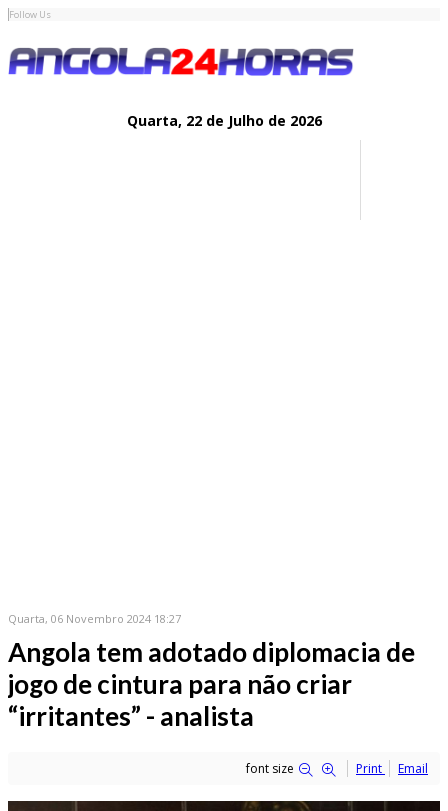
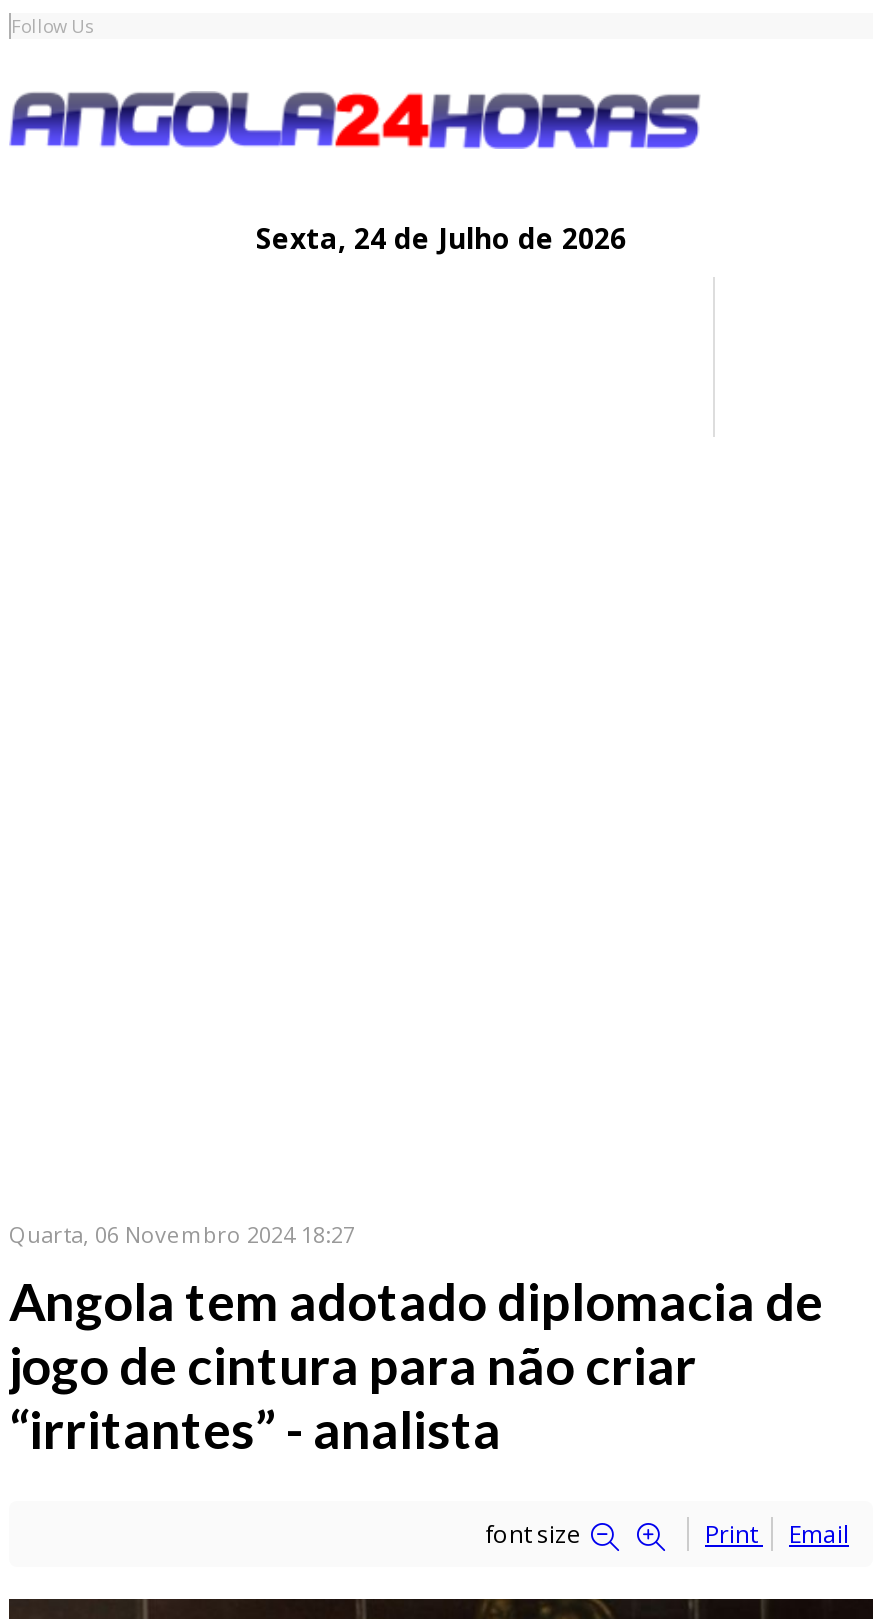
- Quarta, 22 de Julho de 2026
+ Sexta, 24 de Julho de 2026
